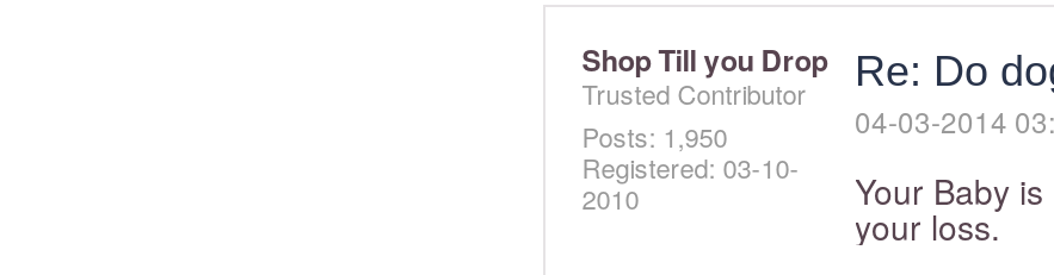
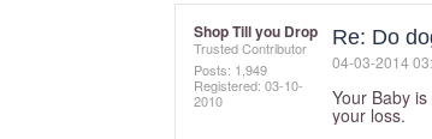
- Posts: 1,950
+ Posts: 1,949
